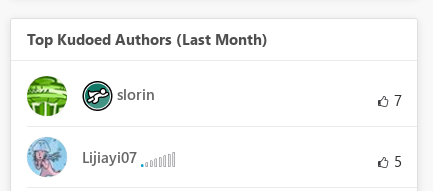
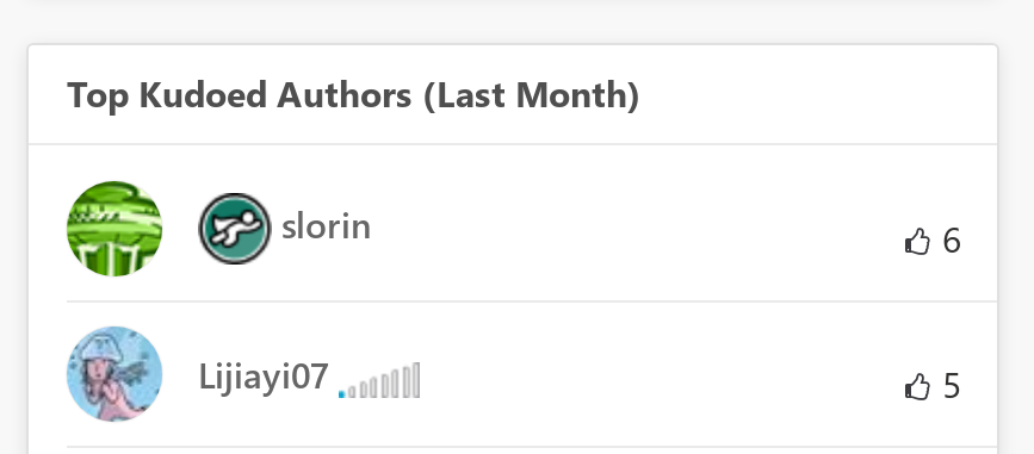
- 7
+ 6
